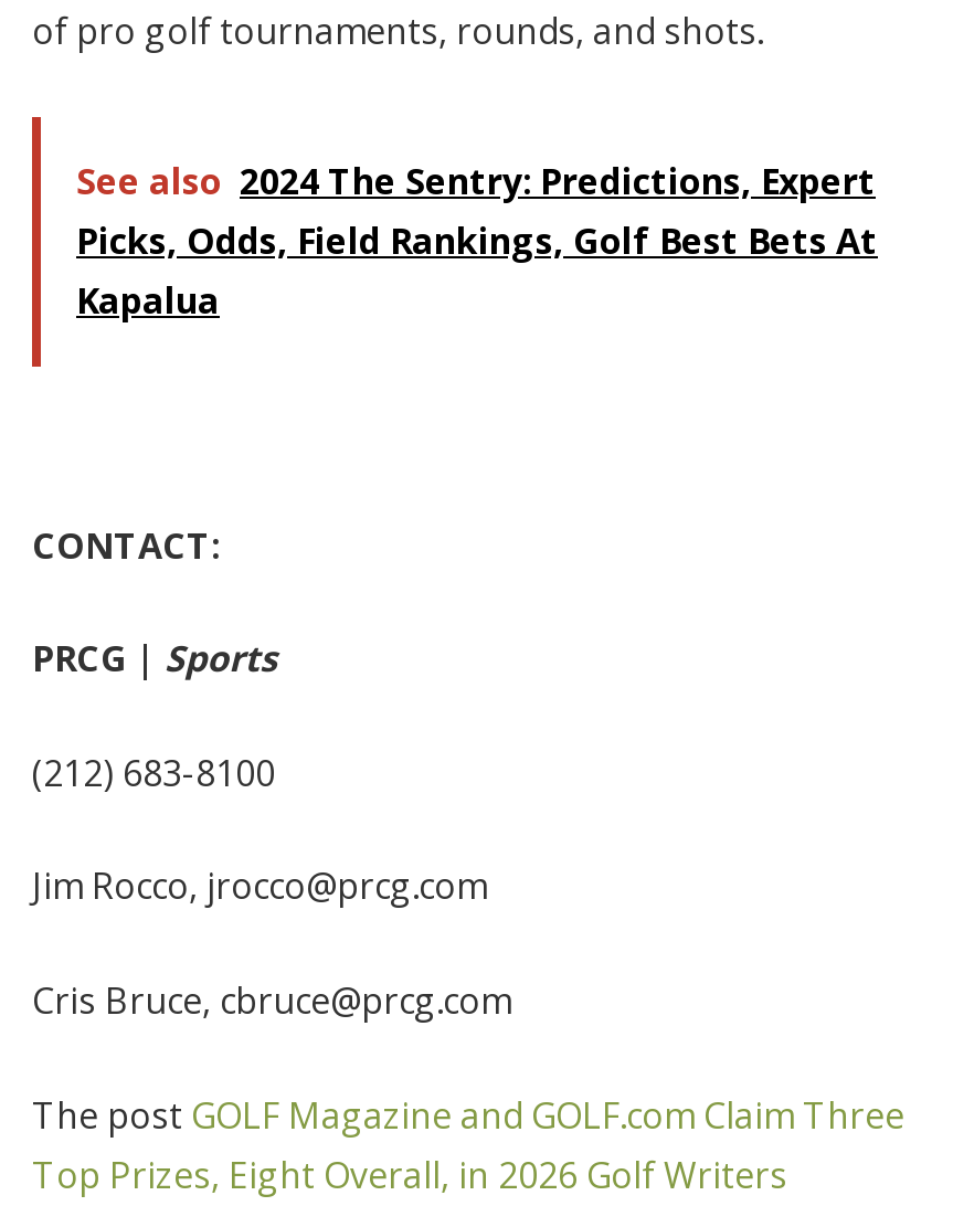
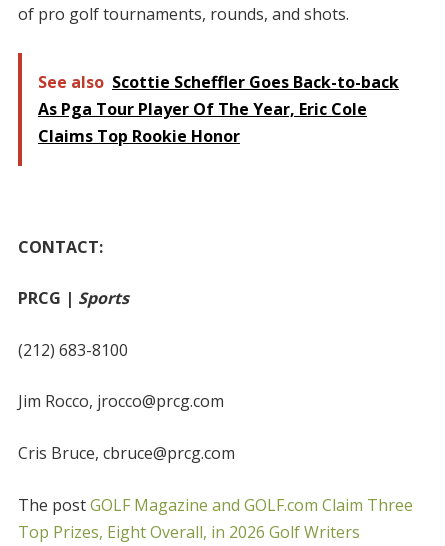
- See also 2024 The Sentry: Predictions, Expert
- Picks, Odds, Field Rankings, Golf Best Bets At
- Kapalua
+ See also Scottie Scheffler Goes Back-to-back
+ As Pga Tour Player Of The Year, Eric Cole
+ Claims Top Rookie Honor
